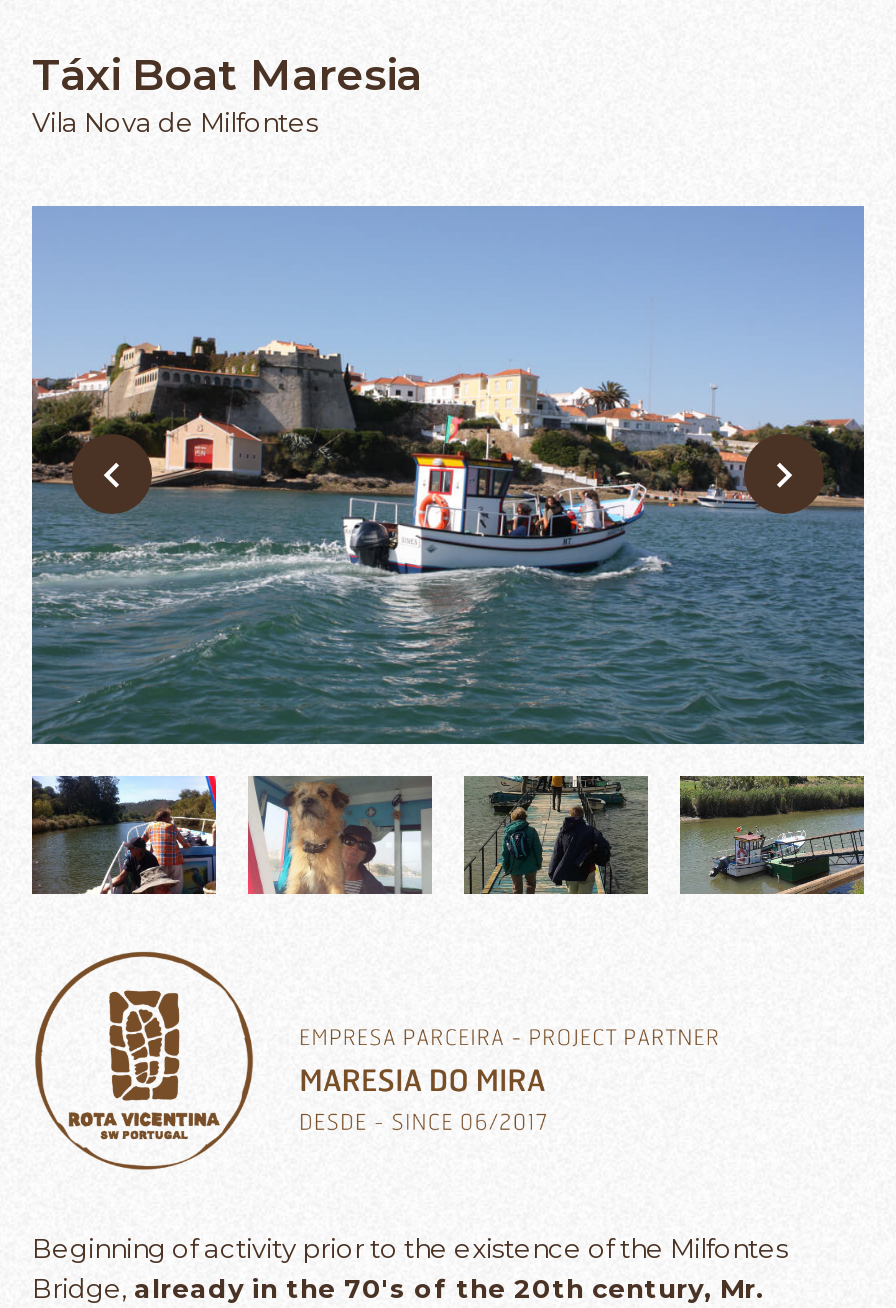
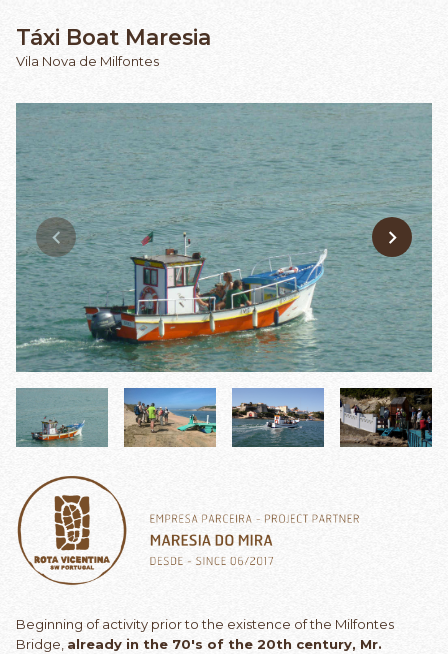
- [image]
+ [image]

- [image]
+ [image]

- [image]
+ [image]

- [image]
+ [image]

- [image]
+ [image]
